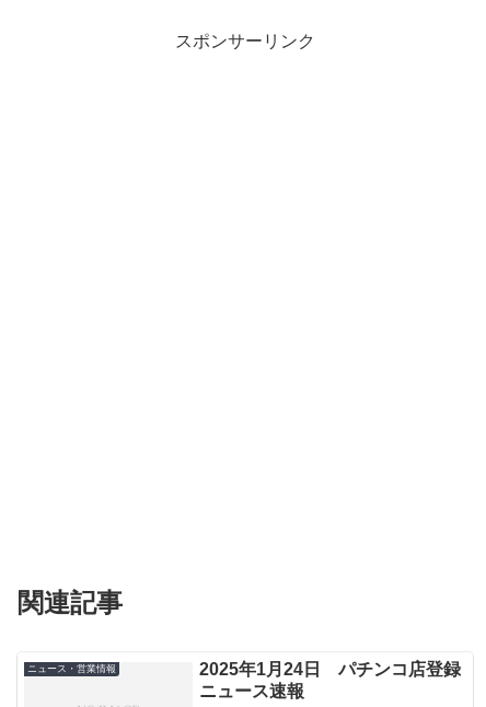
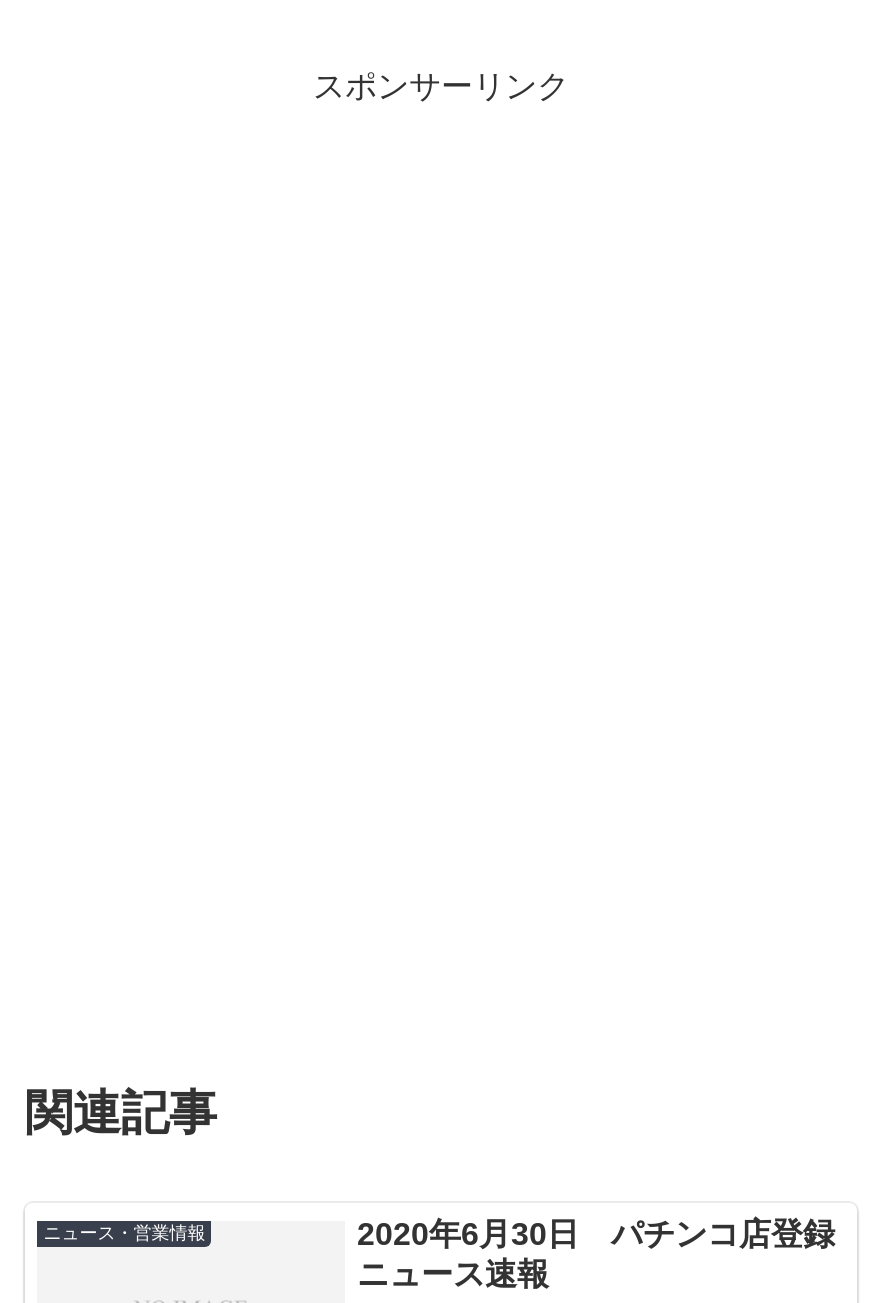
- 2025年1月24日 パチンコ店登録
+ 2020年6月30日 パチンコ店登録
